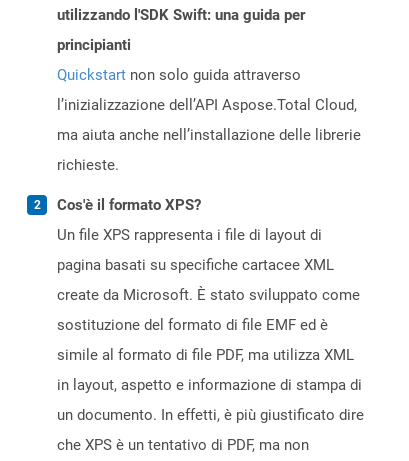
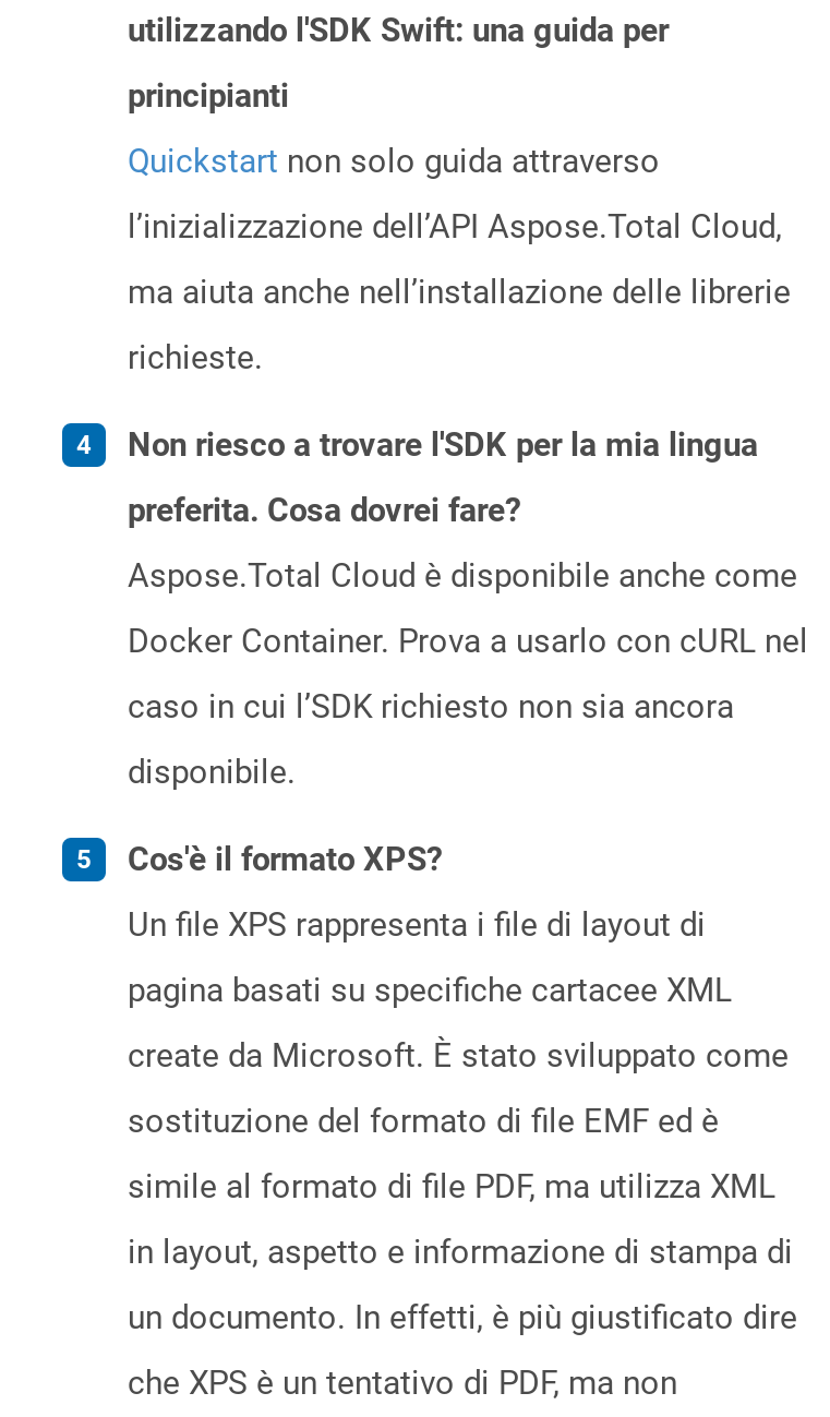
+ Non riesco a trovare l'SDK per la mia lingua
+ preferita. Cosa dovrei fare?
+ Aspose.Total Cloud è disponibile anche come
+ Docker Container. Prova a usarlo con cURL nel
+ caso in cui l’SDK richiesto non sia ancora
+ disponibile.
